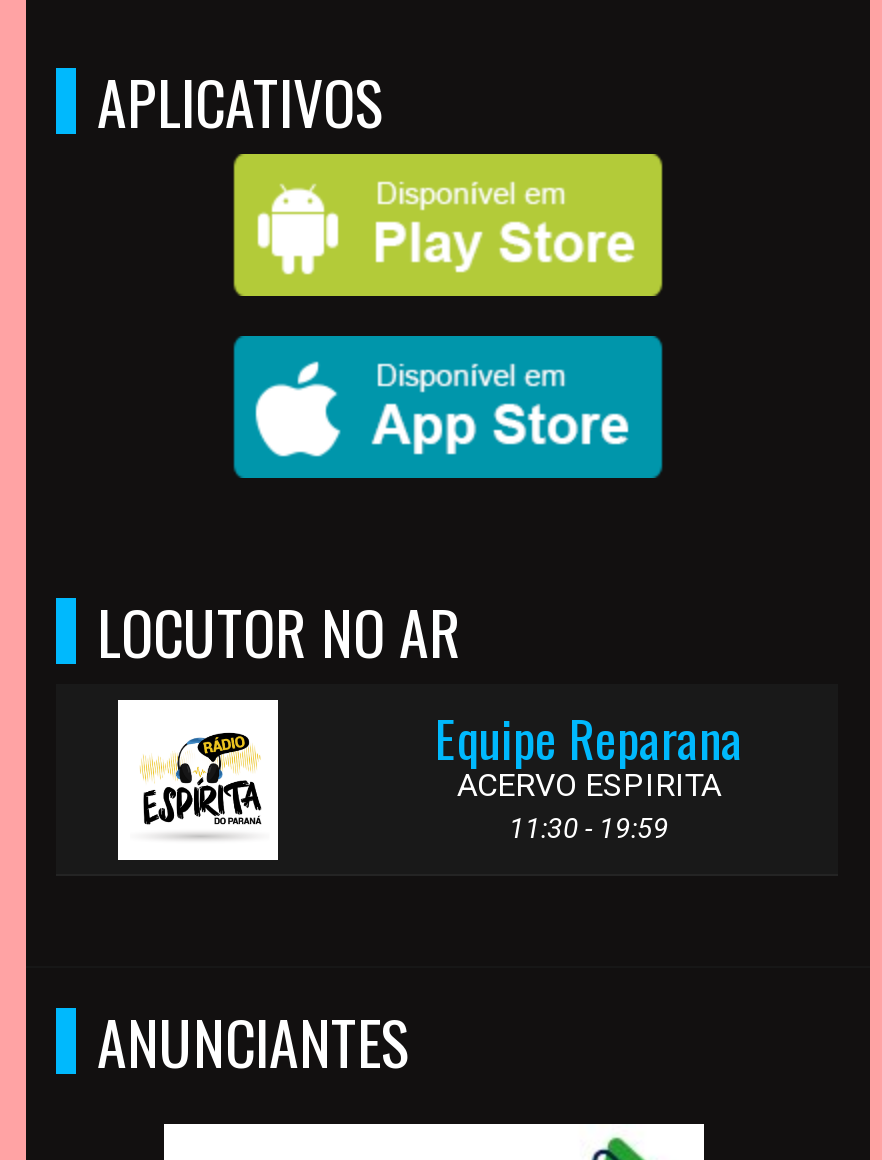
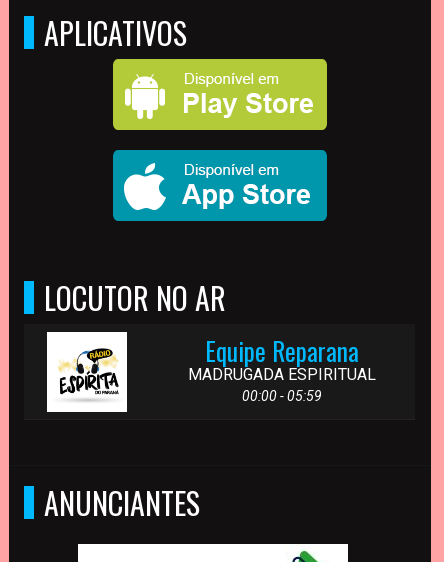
- [image]
+ [image]

- ACERVO ESPIRITA
- 11:30 - 19:59
+ MADRUGADA ESPIRITUAL
+ 00:00 - 05:59
